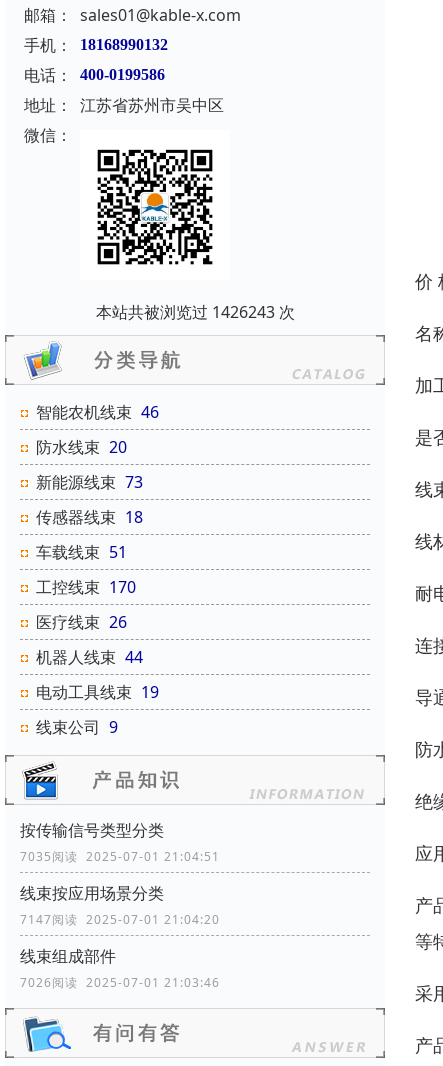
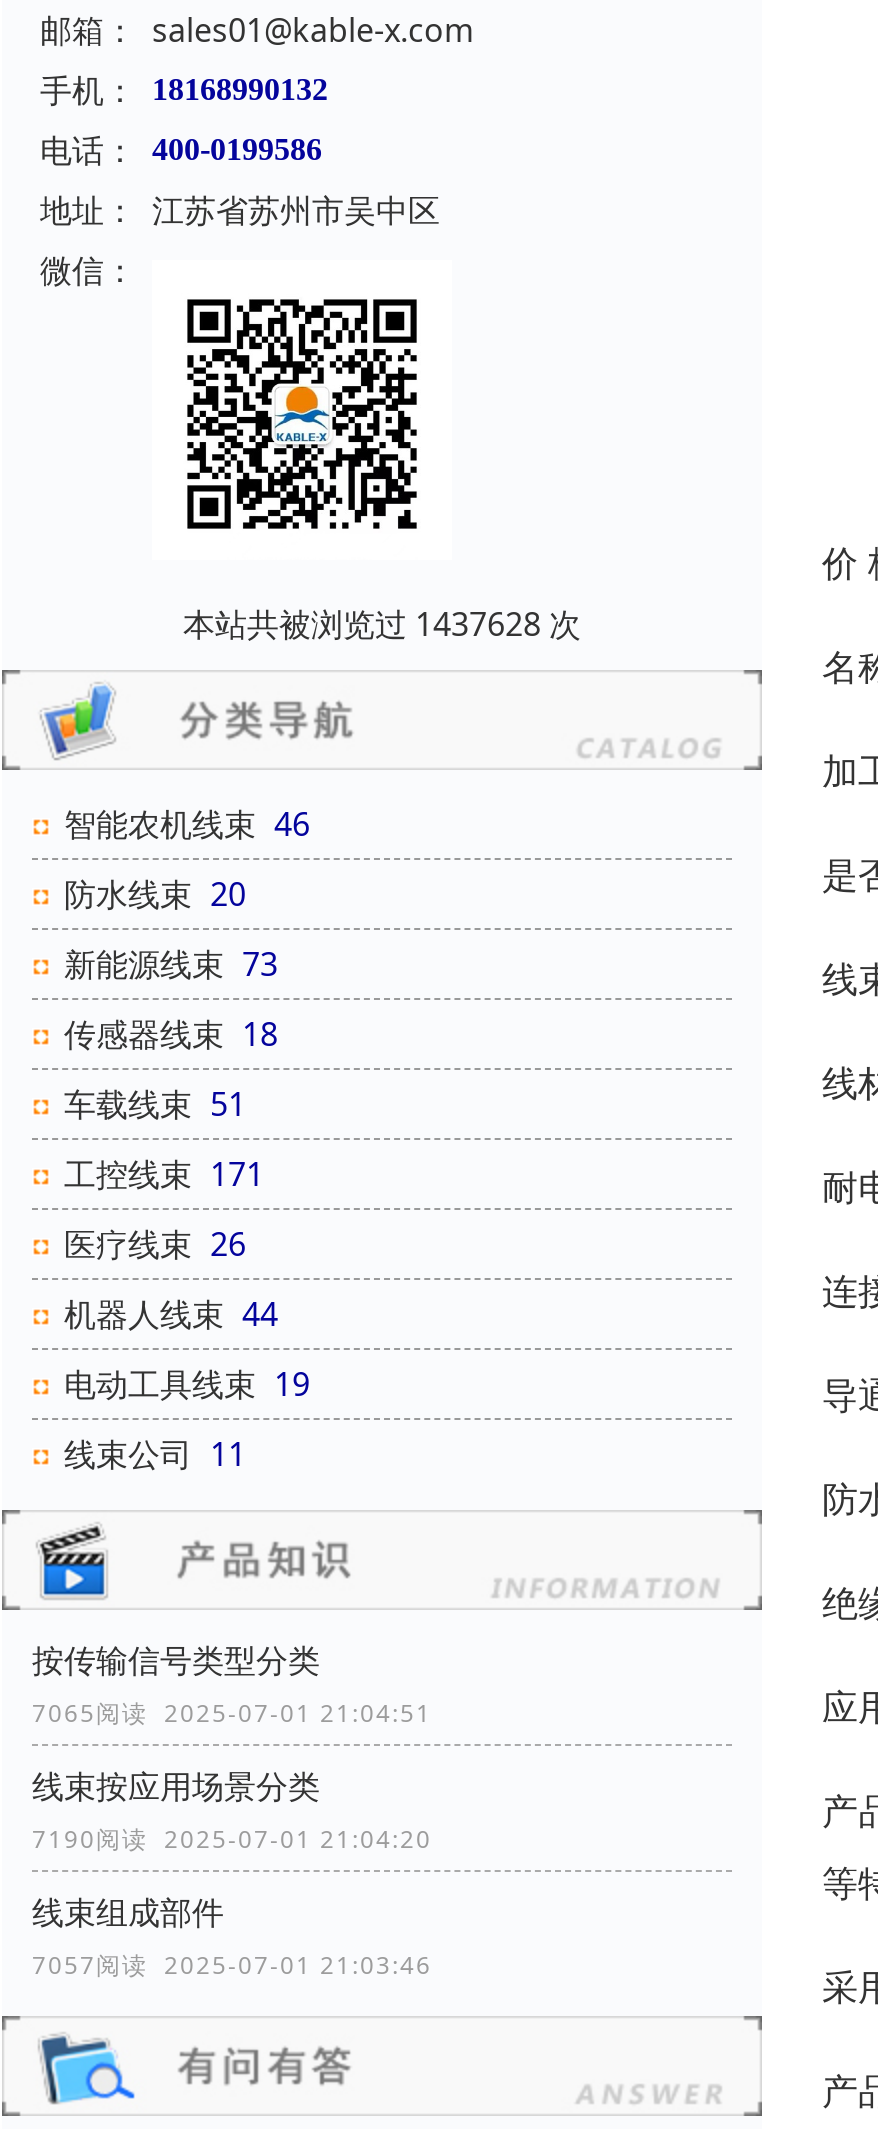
- 本站共被浏览过 1426243 次
+ 本站共被浏览过 1437628 次

- 工控线束 170
+ 工控线束 171

- 线束公司 9
+ 线束公司 11

- 7035阅读 2025-07-01 21:04:51
+ 7065阅读 2025-07-01 21:04:51

- 7147阅读 2025-07-01 21:04:20
+ 7190阅读 2025-07-01 21:04:20

- 7026阅读 2025-07-01 21:03:46
+ 7057阅读 2025-07-01 21:03:46
